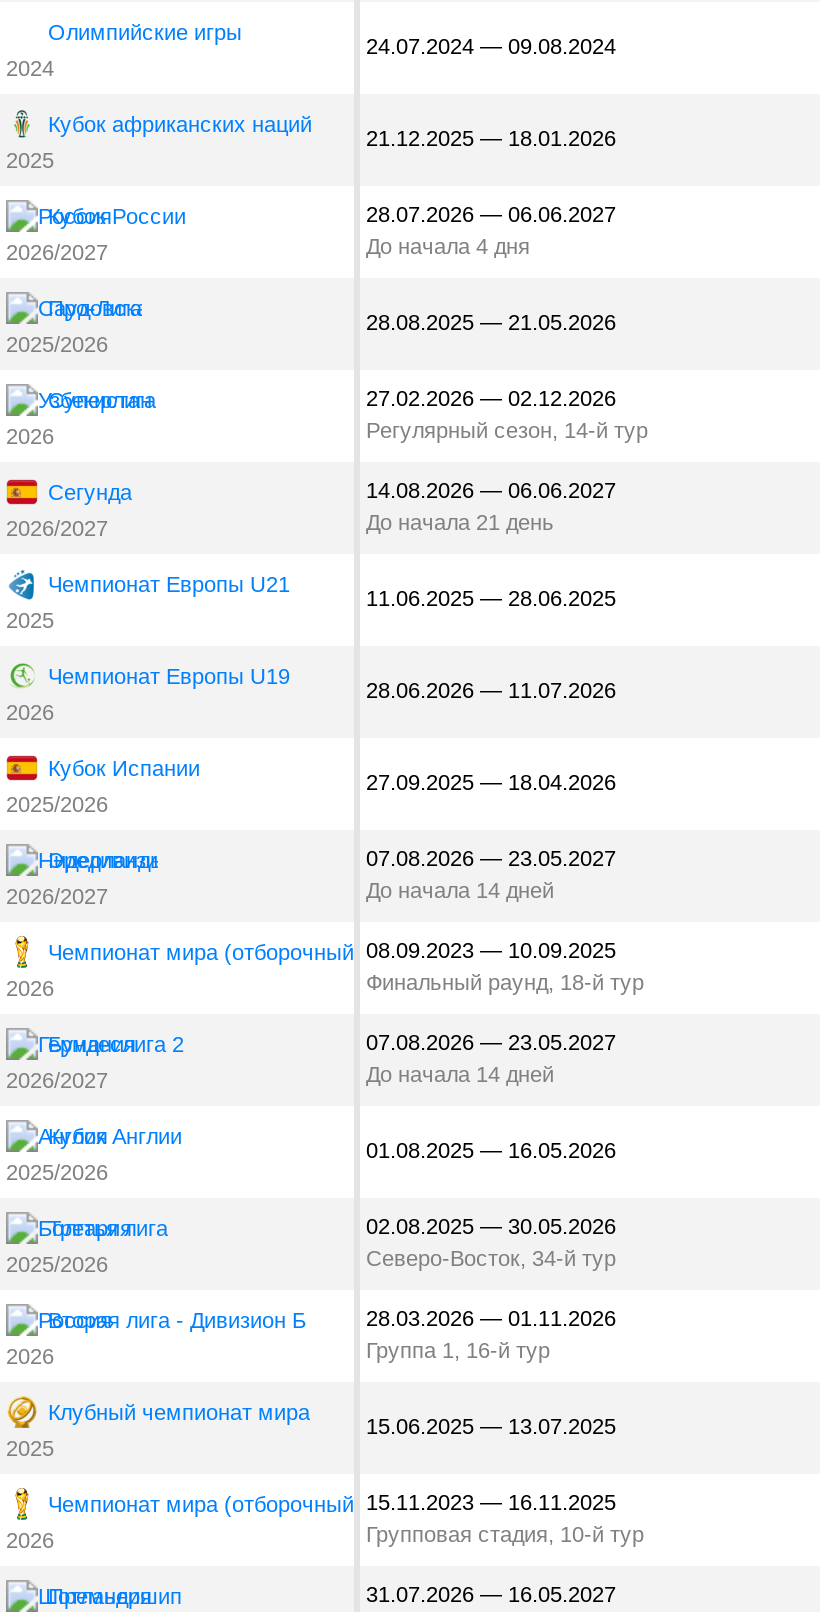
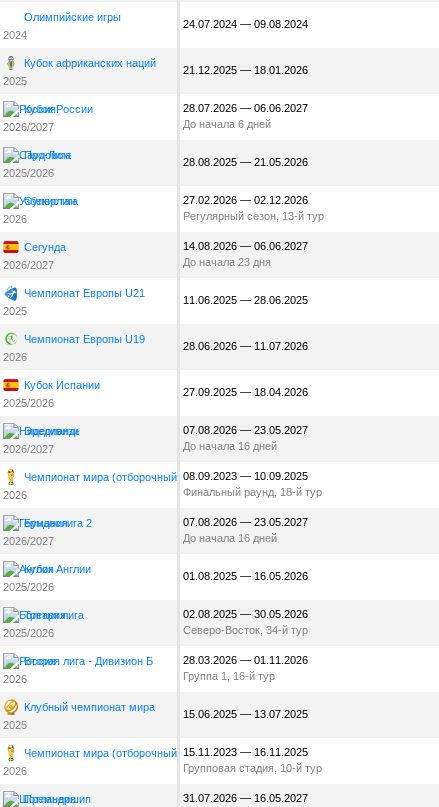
- До начала 4 дня
+ До начала 6 дней

- Регулярный сезон, 14-й тур
+ Регулярный сезон, 13-й тур

- До начала 21 день
+ До начала 23 дня

- До начала 14 дней
+ До начала 16 дней

- До начала 14 дней
+ До начала 16 дней
